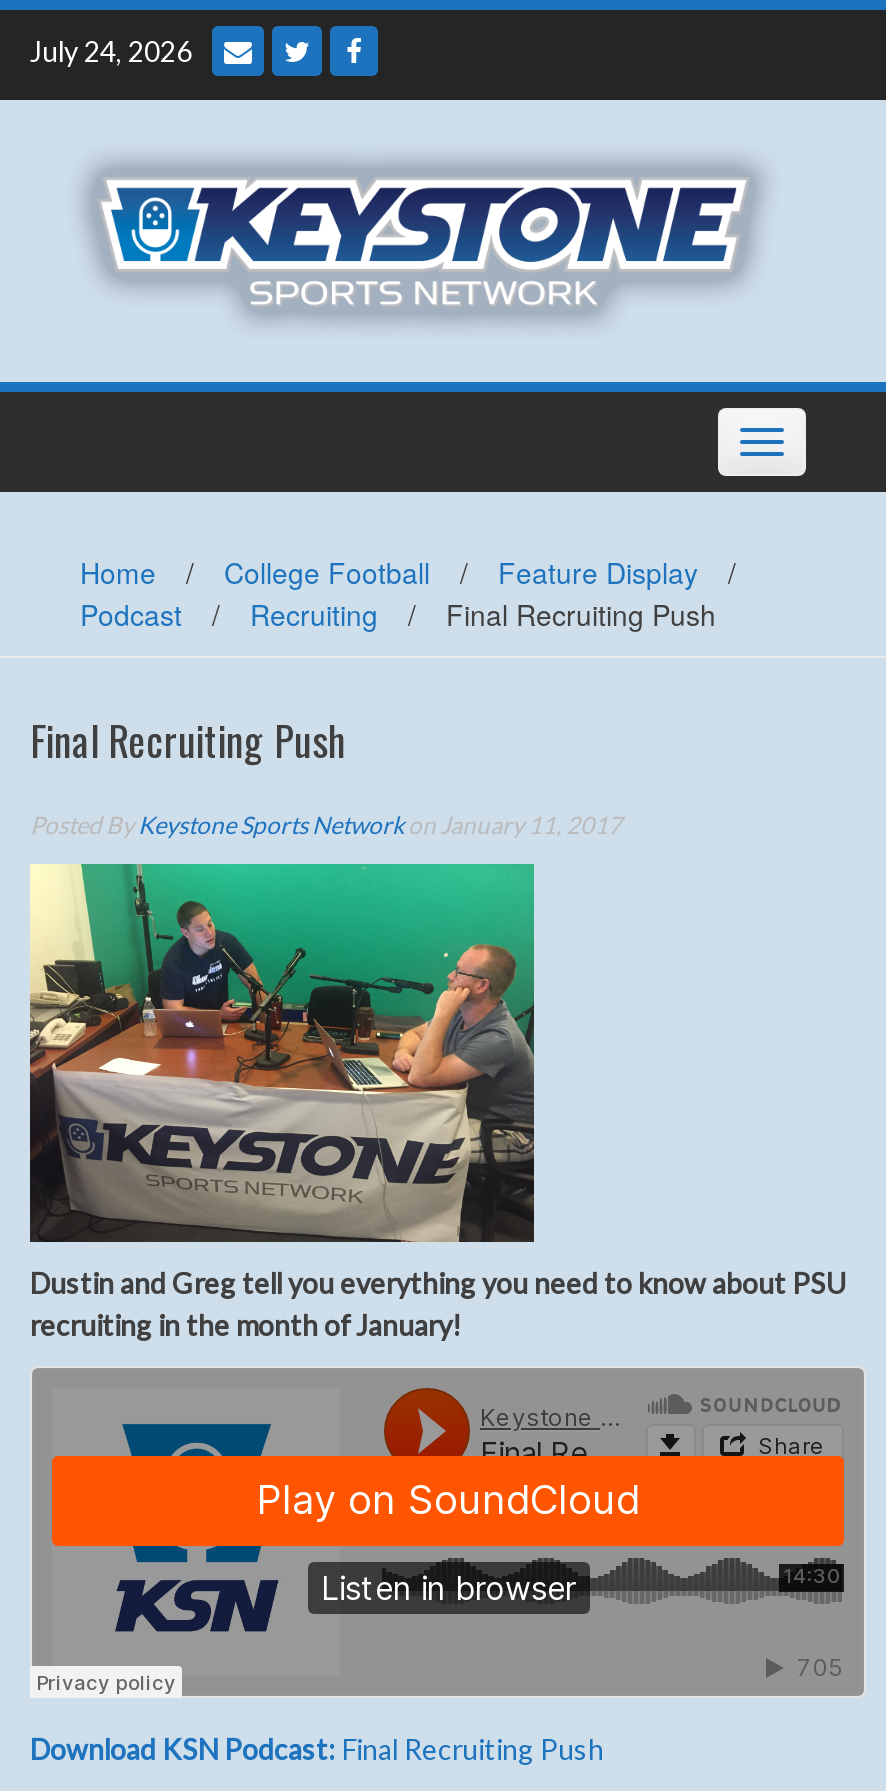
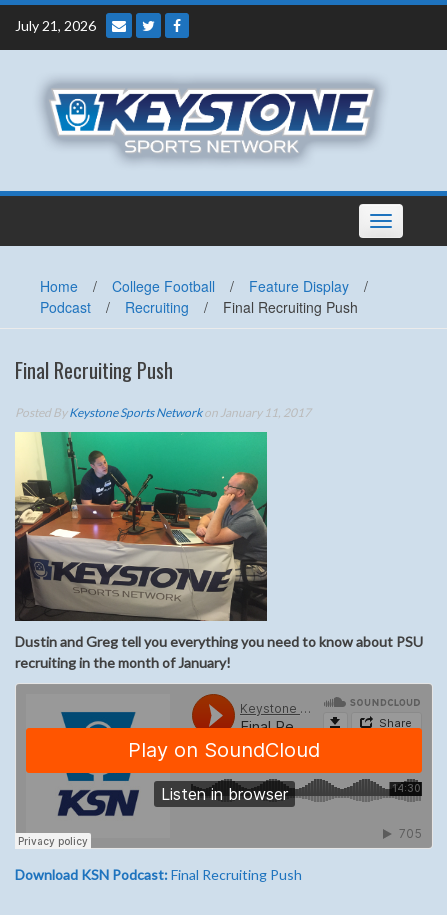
- July 24, 2026
+ July 21, 2026
